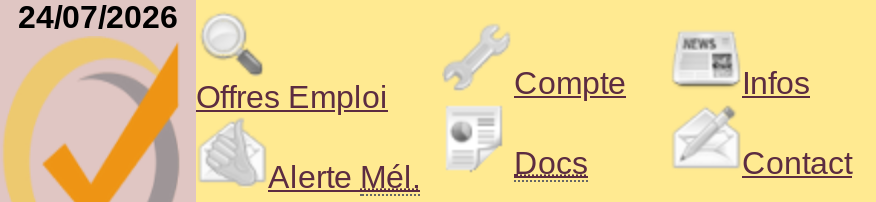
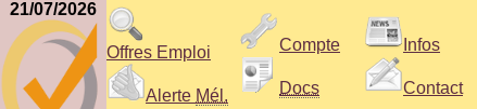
- 24/07/2026
+ 21/07/2026
